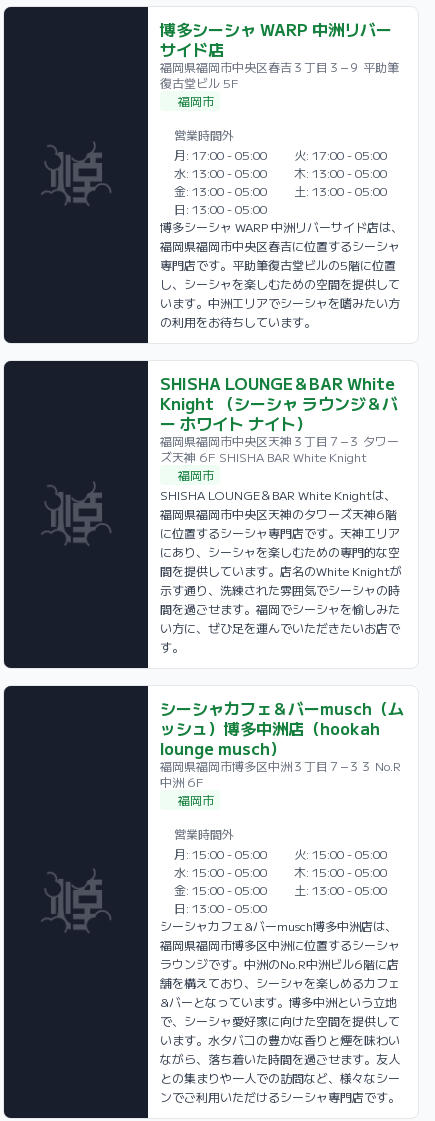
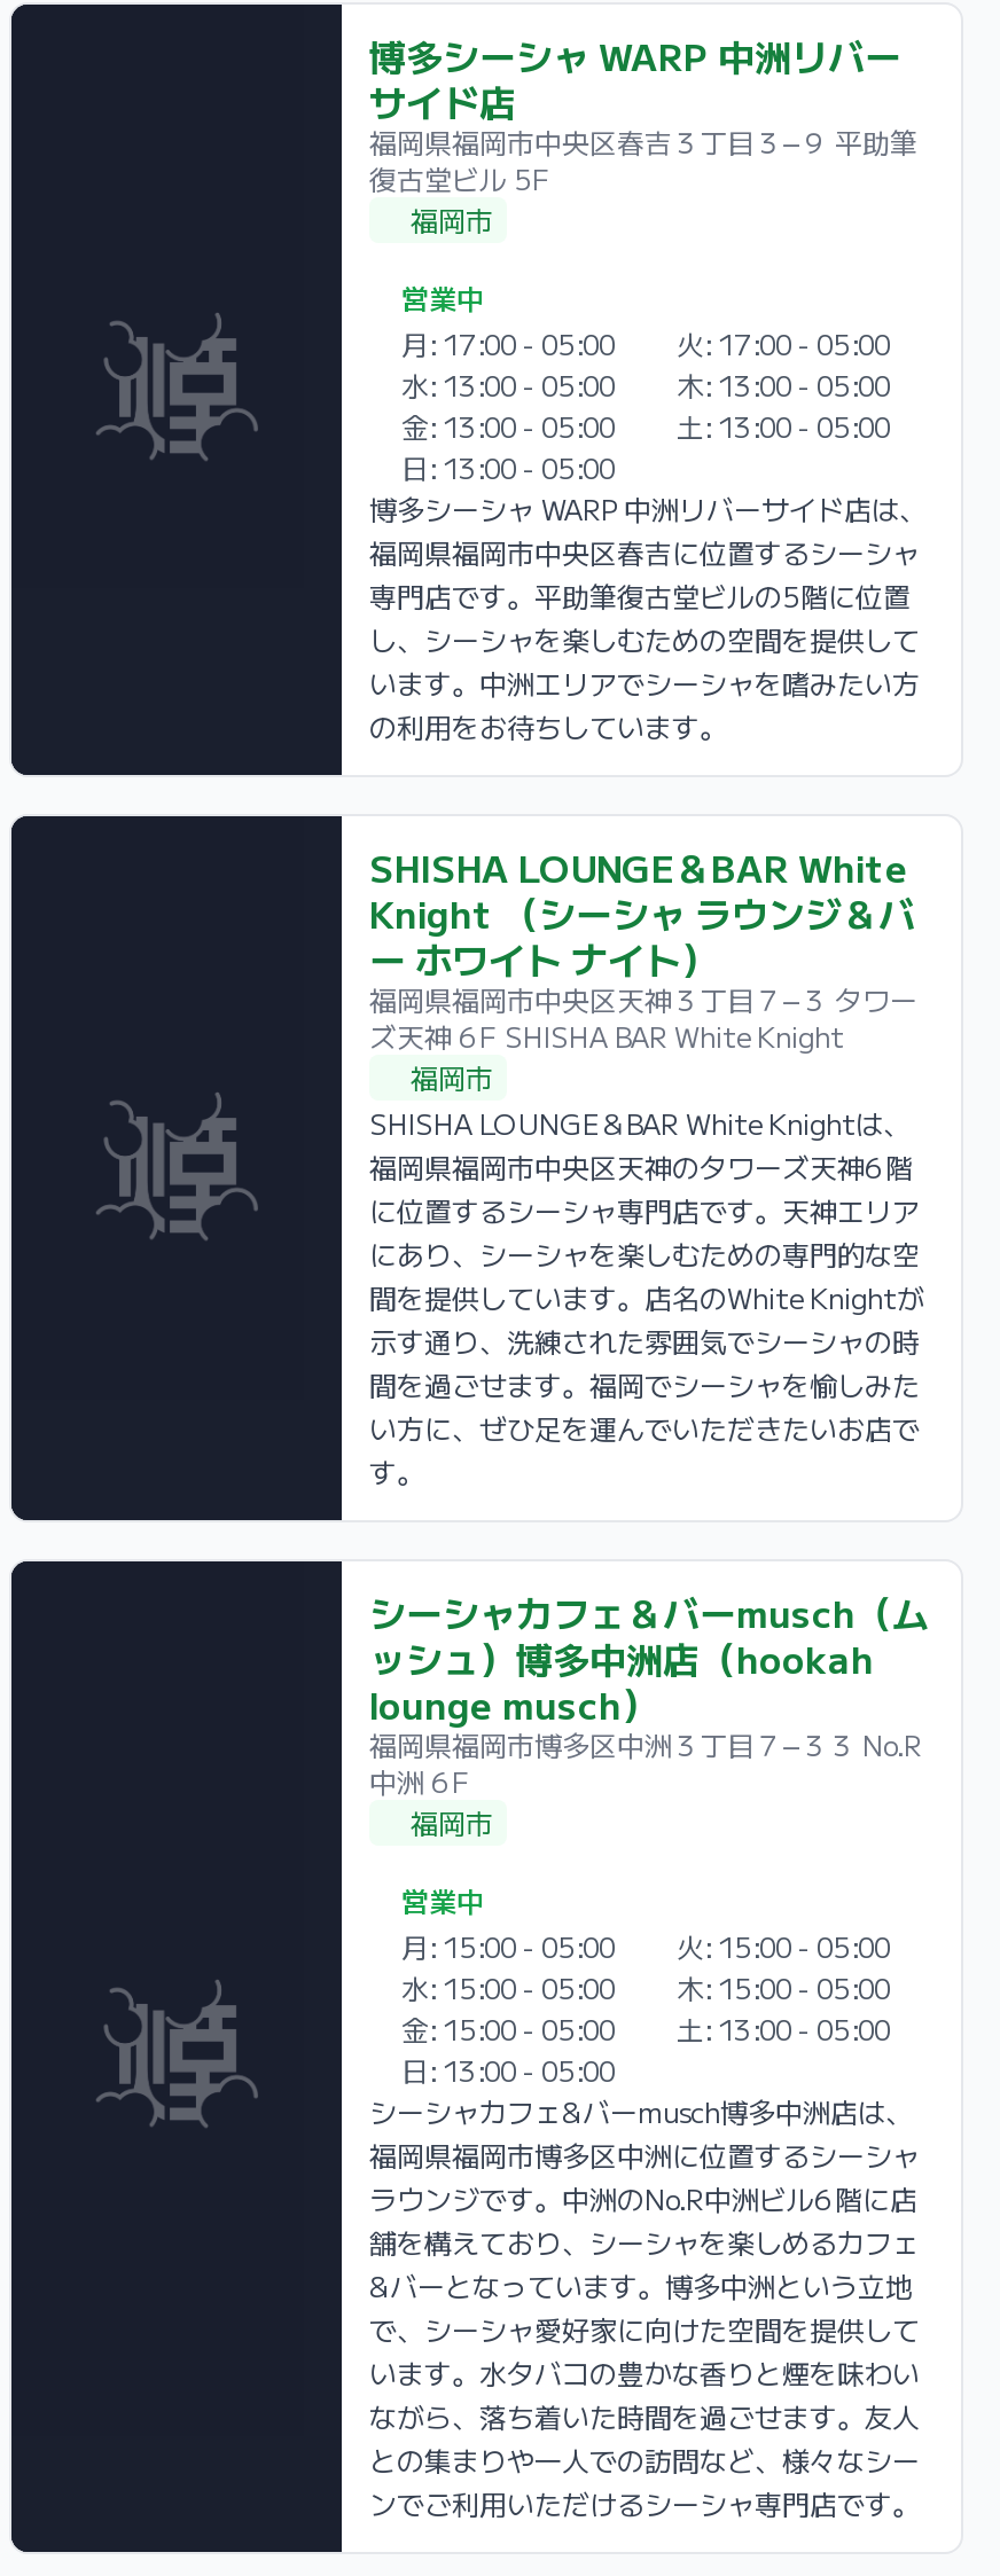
- 営業時間外
+ 営業中

- 営業時間外
+ 営業中
